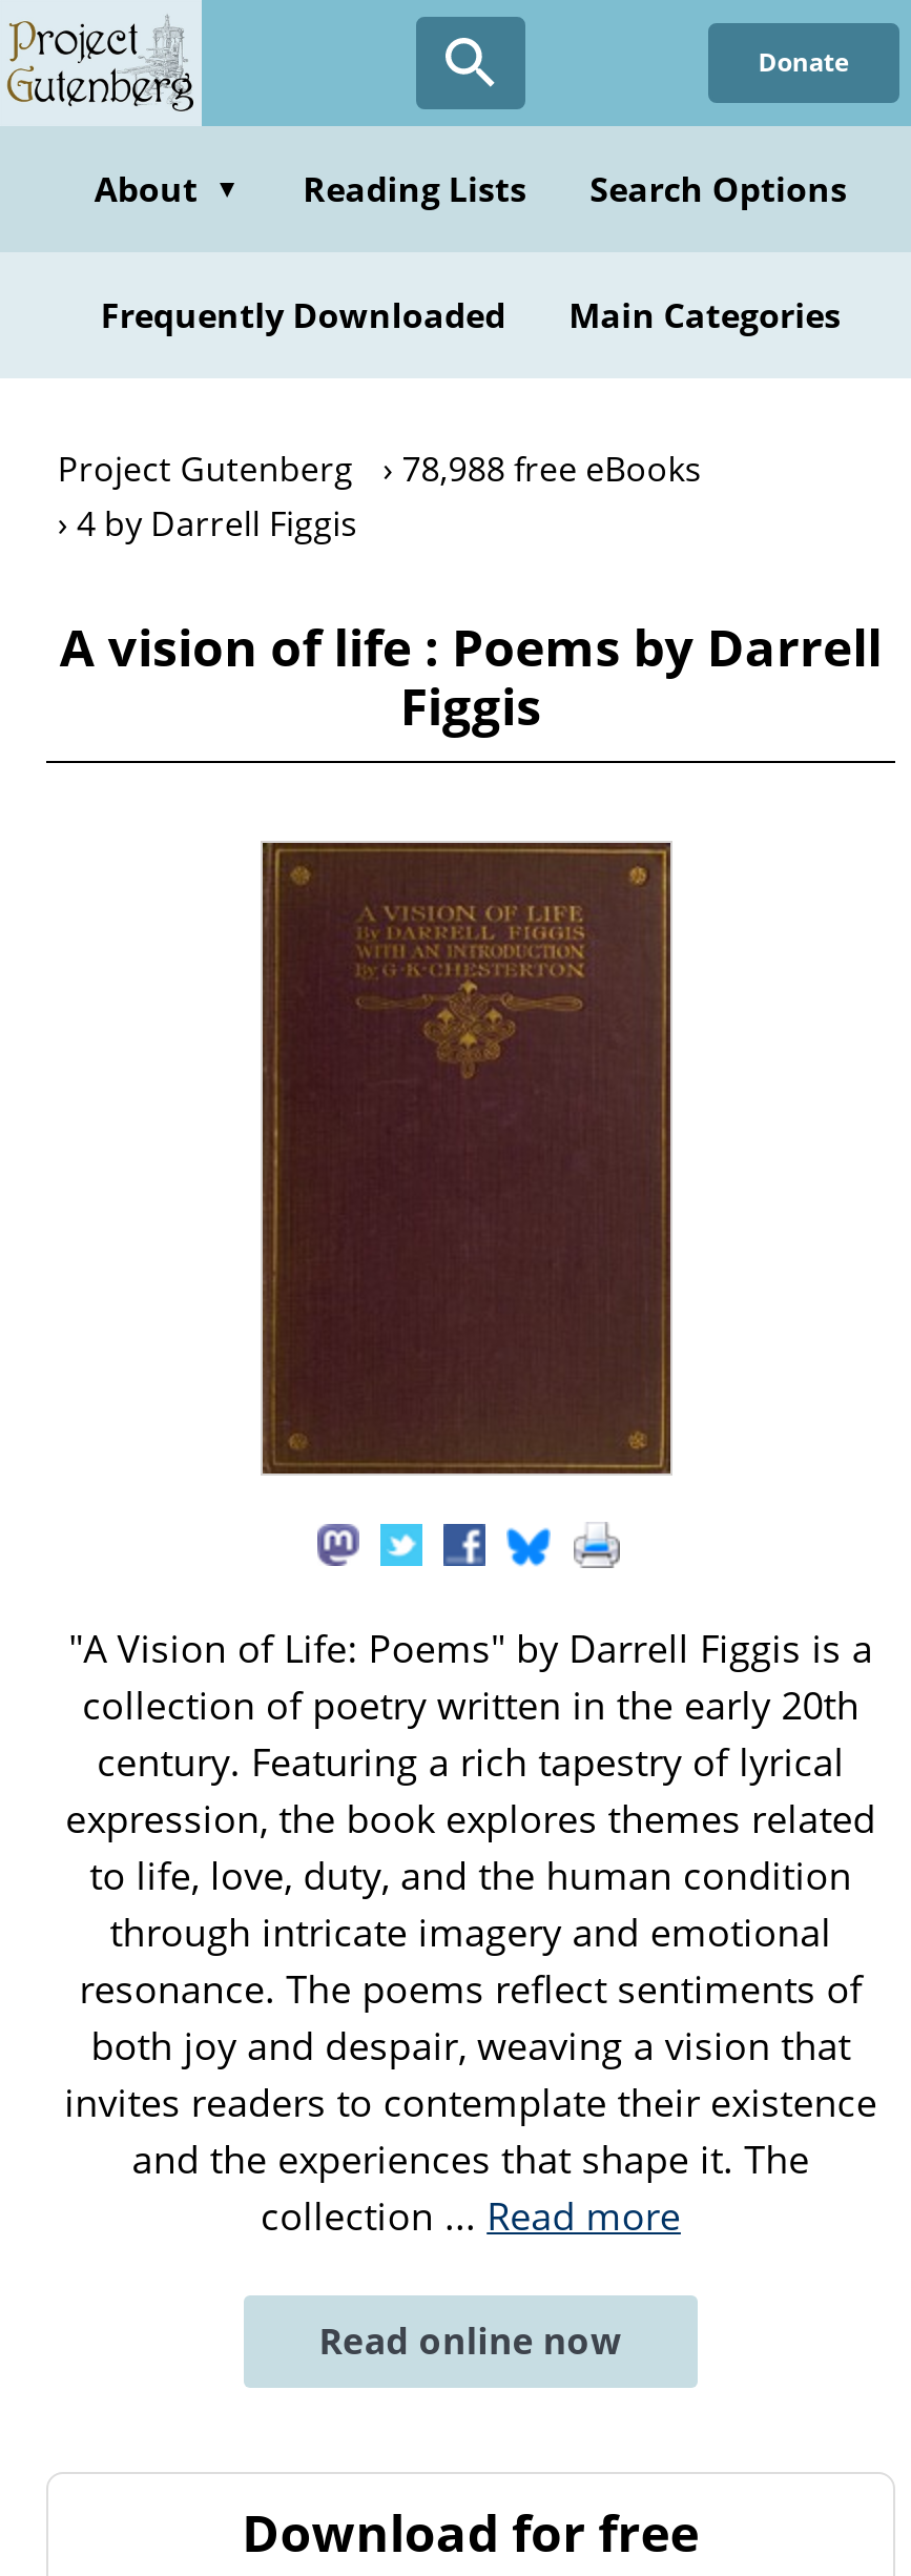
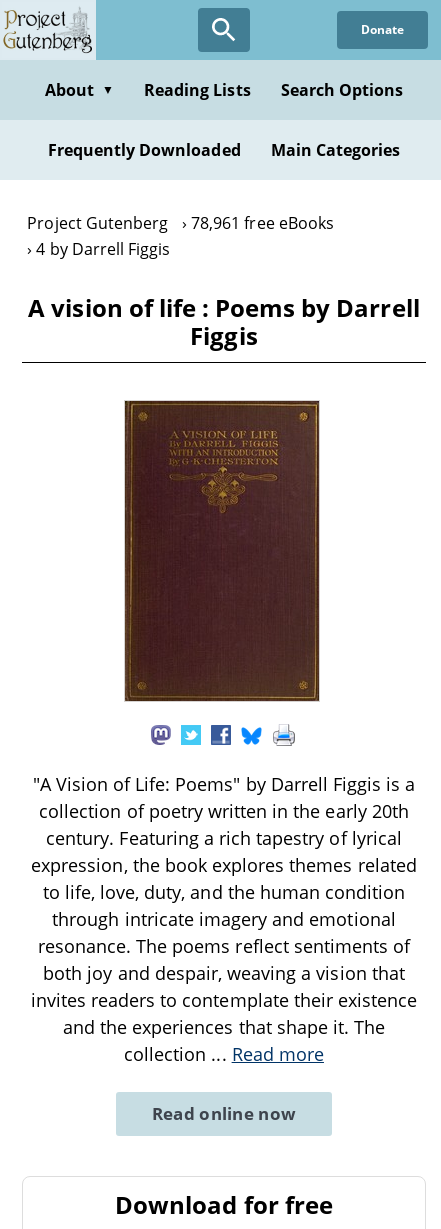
- Project Gutenberg 78,988 free eBooks
+ Project Gutenberg 78,961 free eBooks
